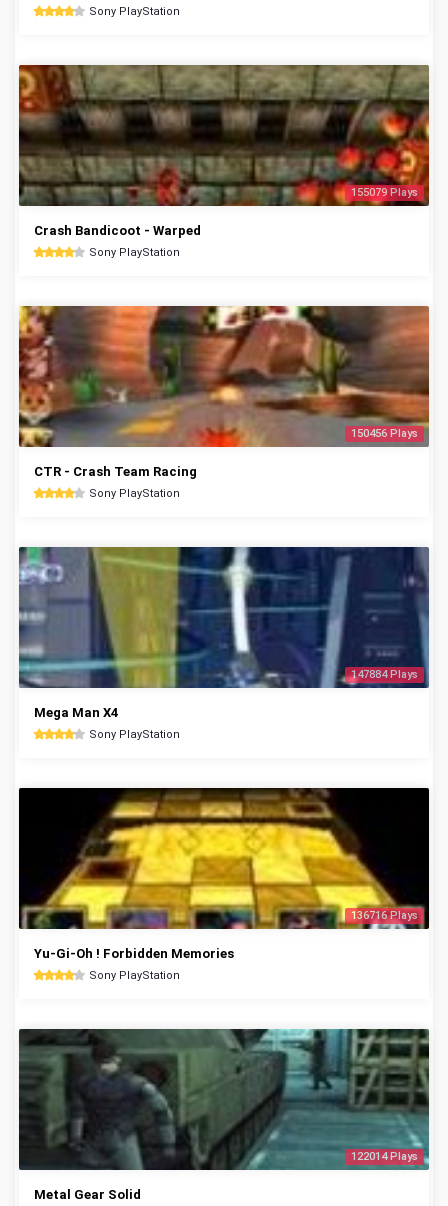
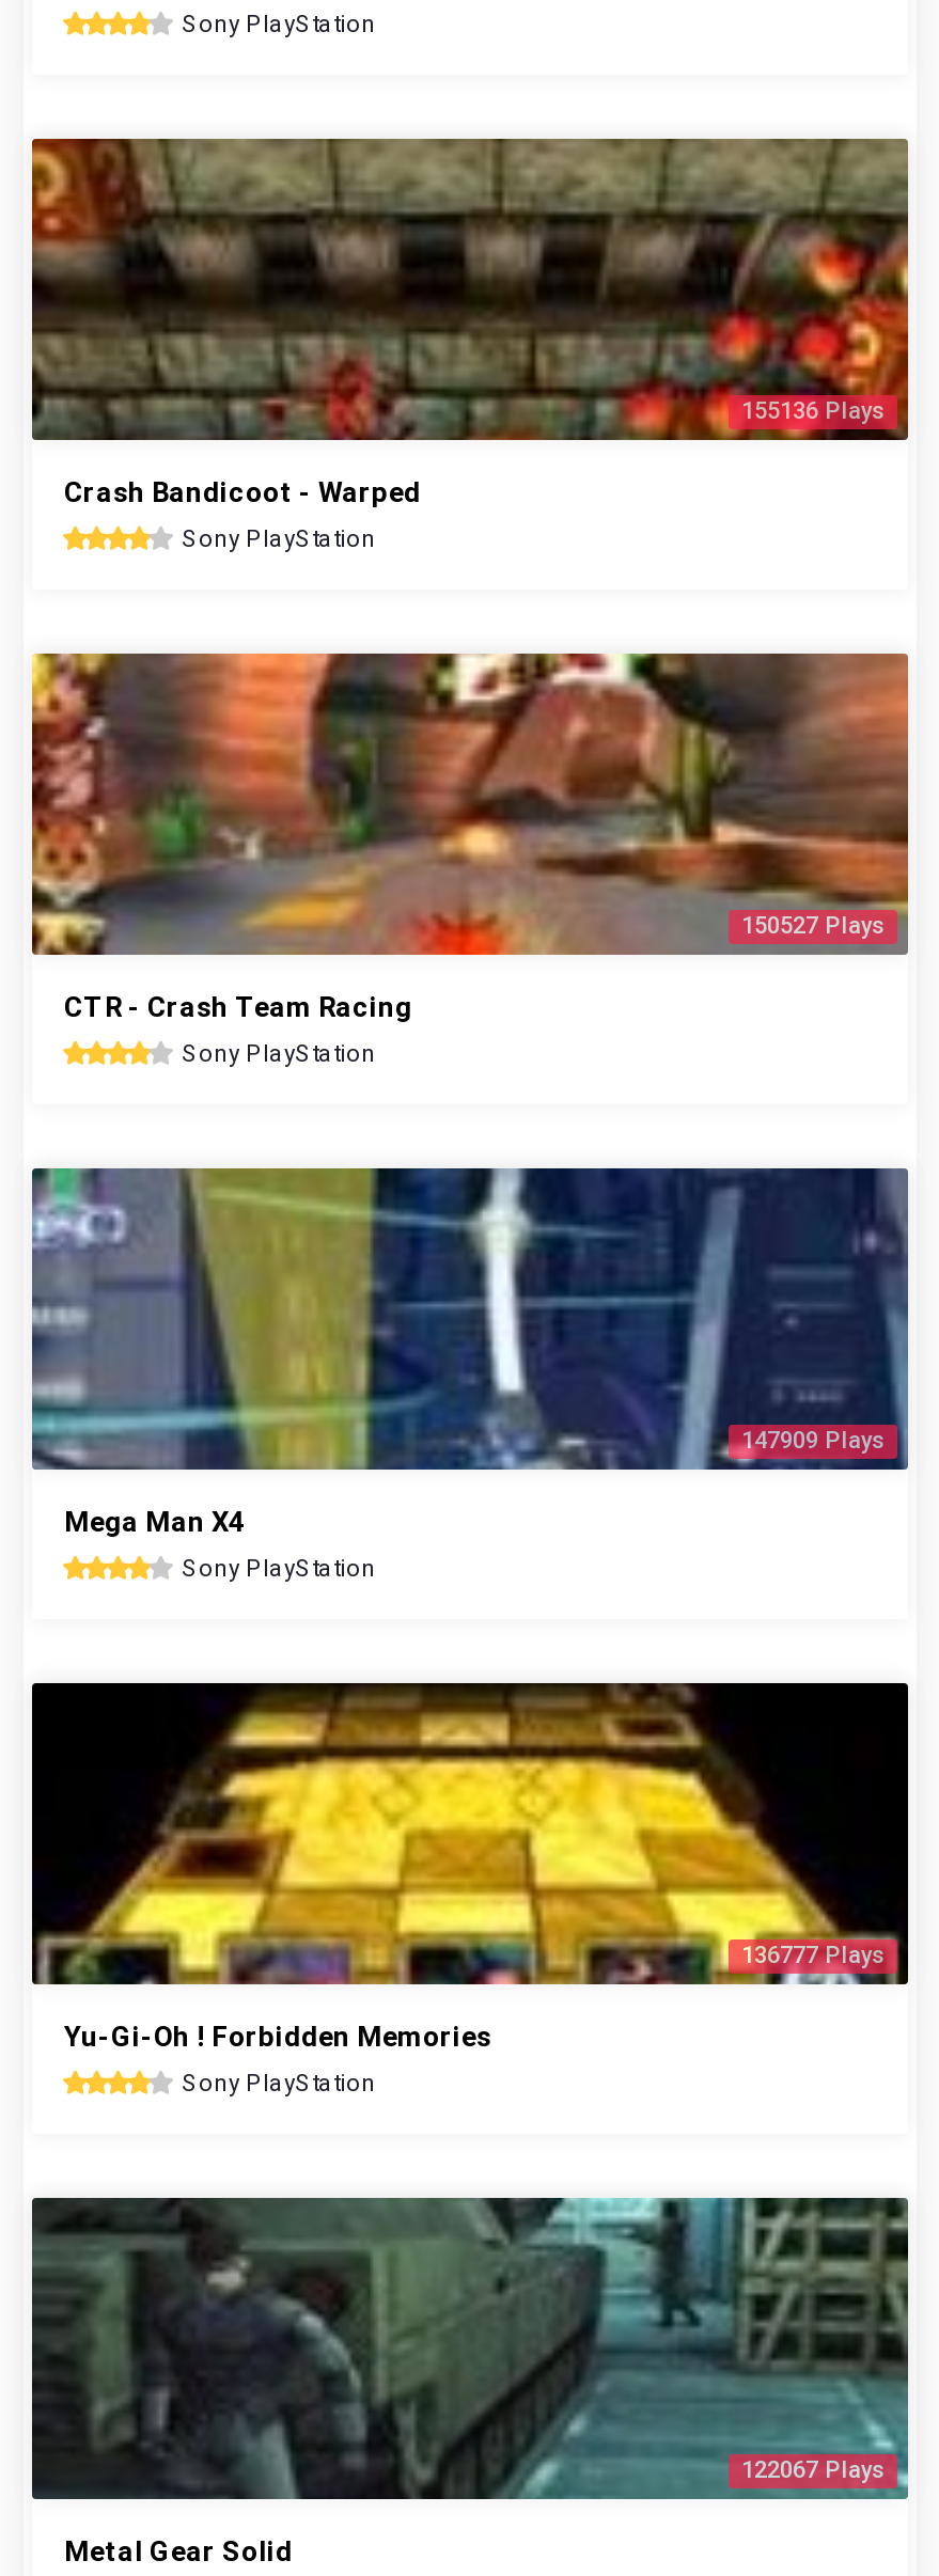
- 155079 Plays
+ 155136 Plays

- 150456 Plays
+ 150527 Plays

- 147884 Plays
+ 147909 Plays

- 136716 Plays
+ 136777 Plays

- 122014 Plays
+ 122067 Plays
